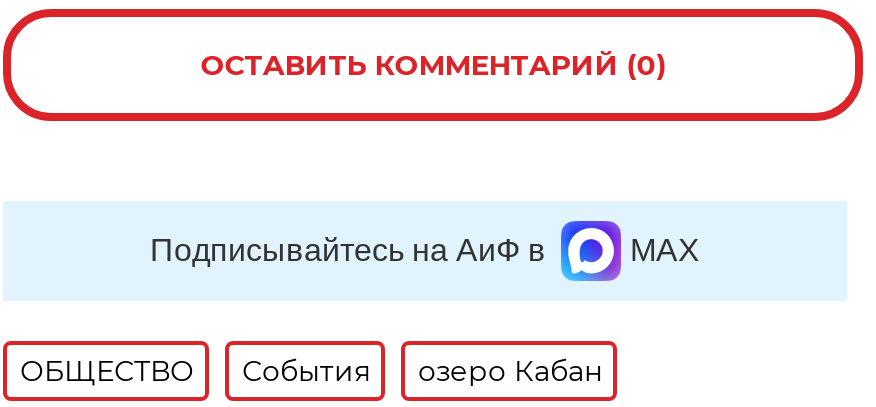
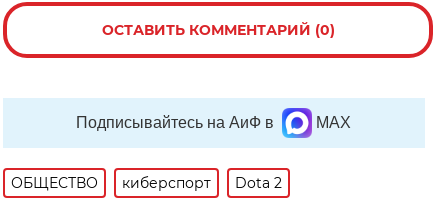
- События
- озеро Кабан
+ киберспорт
+ Dota 2
